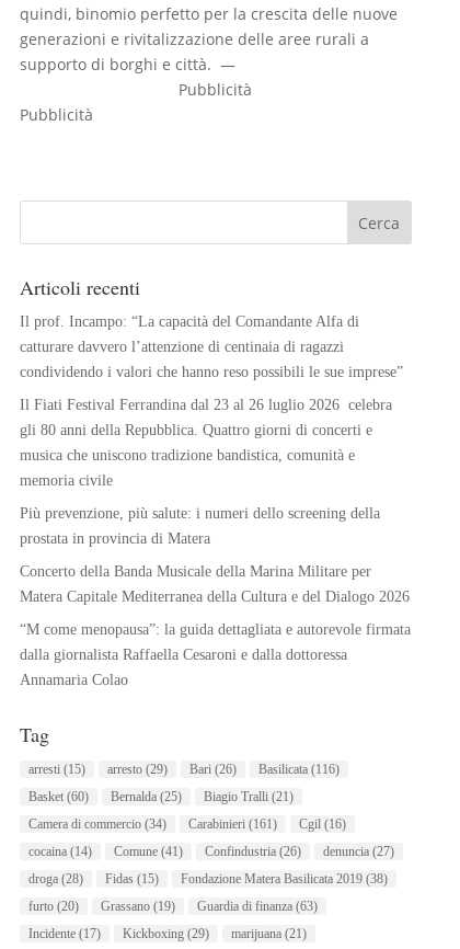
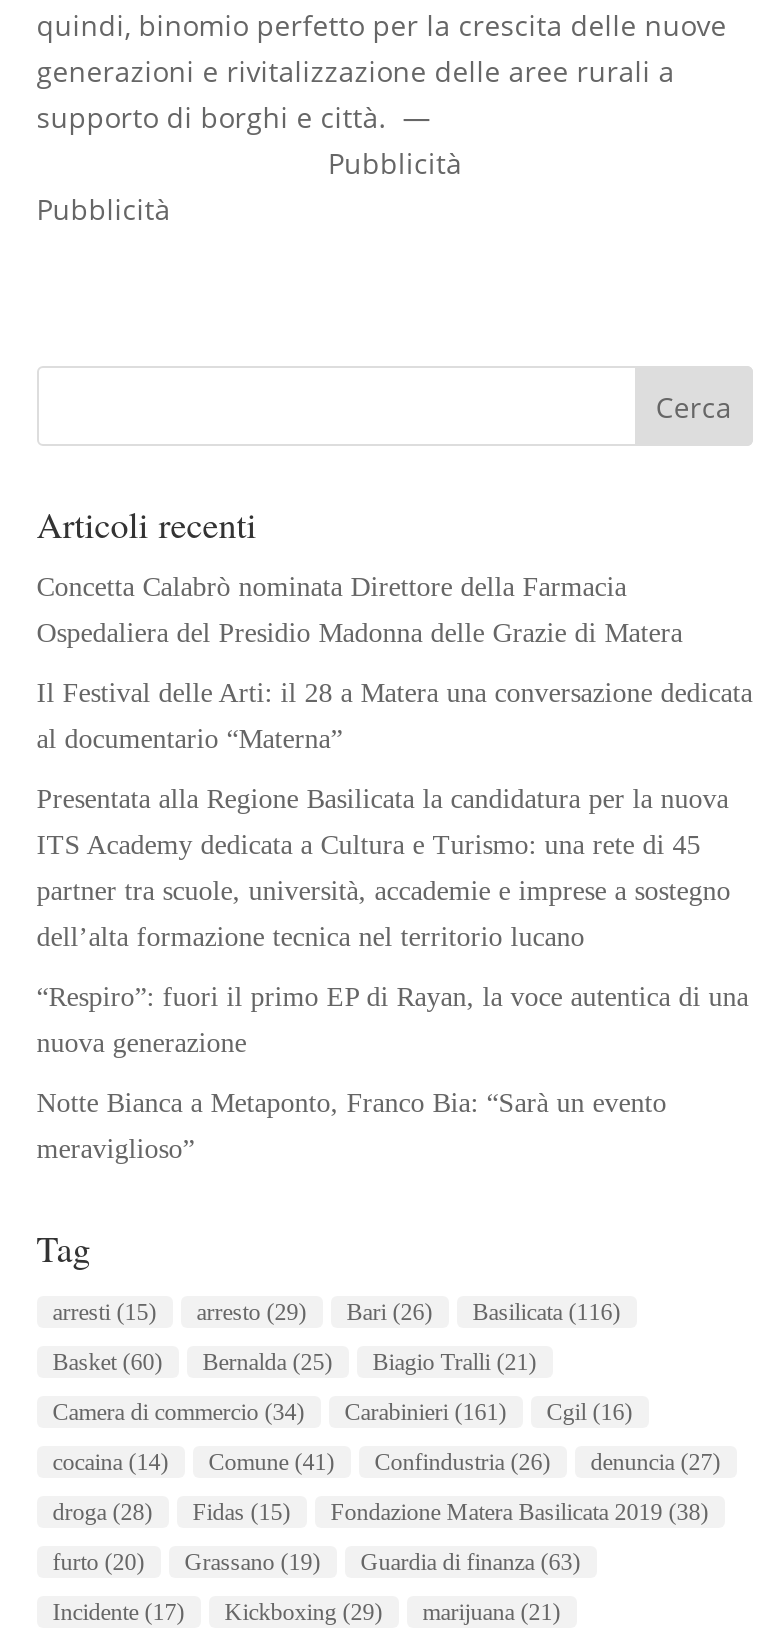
- Il prof. Incampo: “La capacità del Comandante Alfa di
- catturare davvero l’attenzione di centinaia di ragazzi
- condividendo i valori che hanno reso possibili le sue imprese”
- Il Fiati Festival Ferrandina dal 23 al 26 luglio 2026 celebra
- gli 80 anni della Repubblica. Quattro giorni di concerti e
- musica che uniscono tradizione bandistica, comunità e
- memoria civile
- Più prevenzione, più salute: i numeri dello screening della
- prostata in provincia di Matera
- Concerto della Banda Musicale della Marina Militare per
- Matera Capitale Mediterranea della Cultura e del Dialogo 2026
- “M come menopausa”: la guida dettagliata e autorevole firmata
- dalla giornalista Raffaella Cesaroni e dalla dottoressa
- Annamaria Colao
+ Concetta Calabrò nominata Direttore della Farmacia
+ Ospedaliera del Presidio Madonna delle Grazie di Matera
+ Il Festival delle Arti: il 28 a Matera una conversazione dedicata
+ al documentario “Materna”
+ Presentata alla Regione Basilicata la candidatura per la nuova
+ ITS Academy dedicata a Cultura e Turismo: una rete di 45
+ partner tra scuole, università, accademie e imprese a sostegno
+ dell’alta formazione tecnica nel territorio lucano
+ “Respiro”: fuori il primo EP di Rayan, la voce autentica di una
+ nuova generazione
+ Notte Bianca a Metaponto, Franco Bia: “Sarà un evento
+ meraviglioso”
